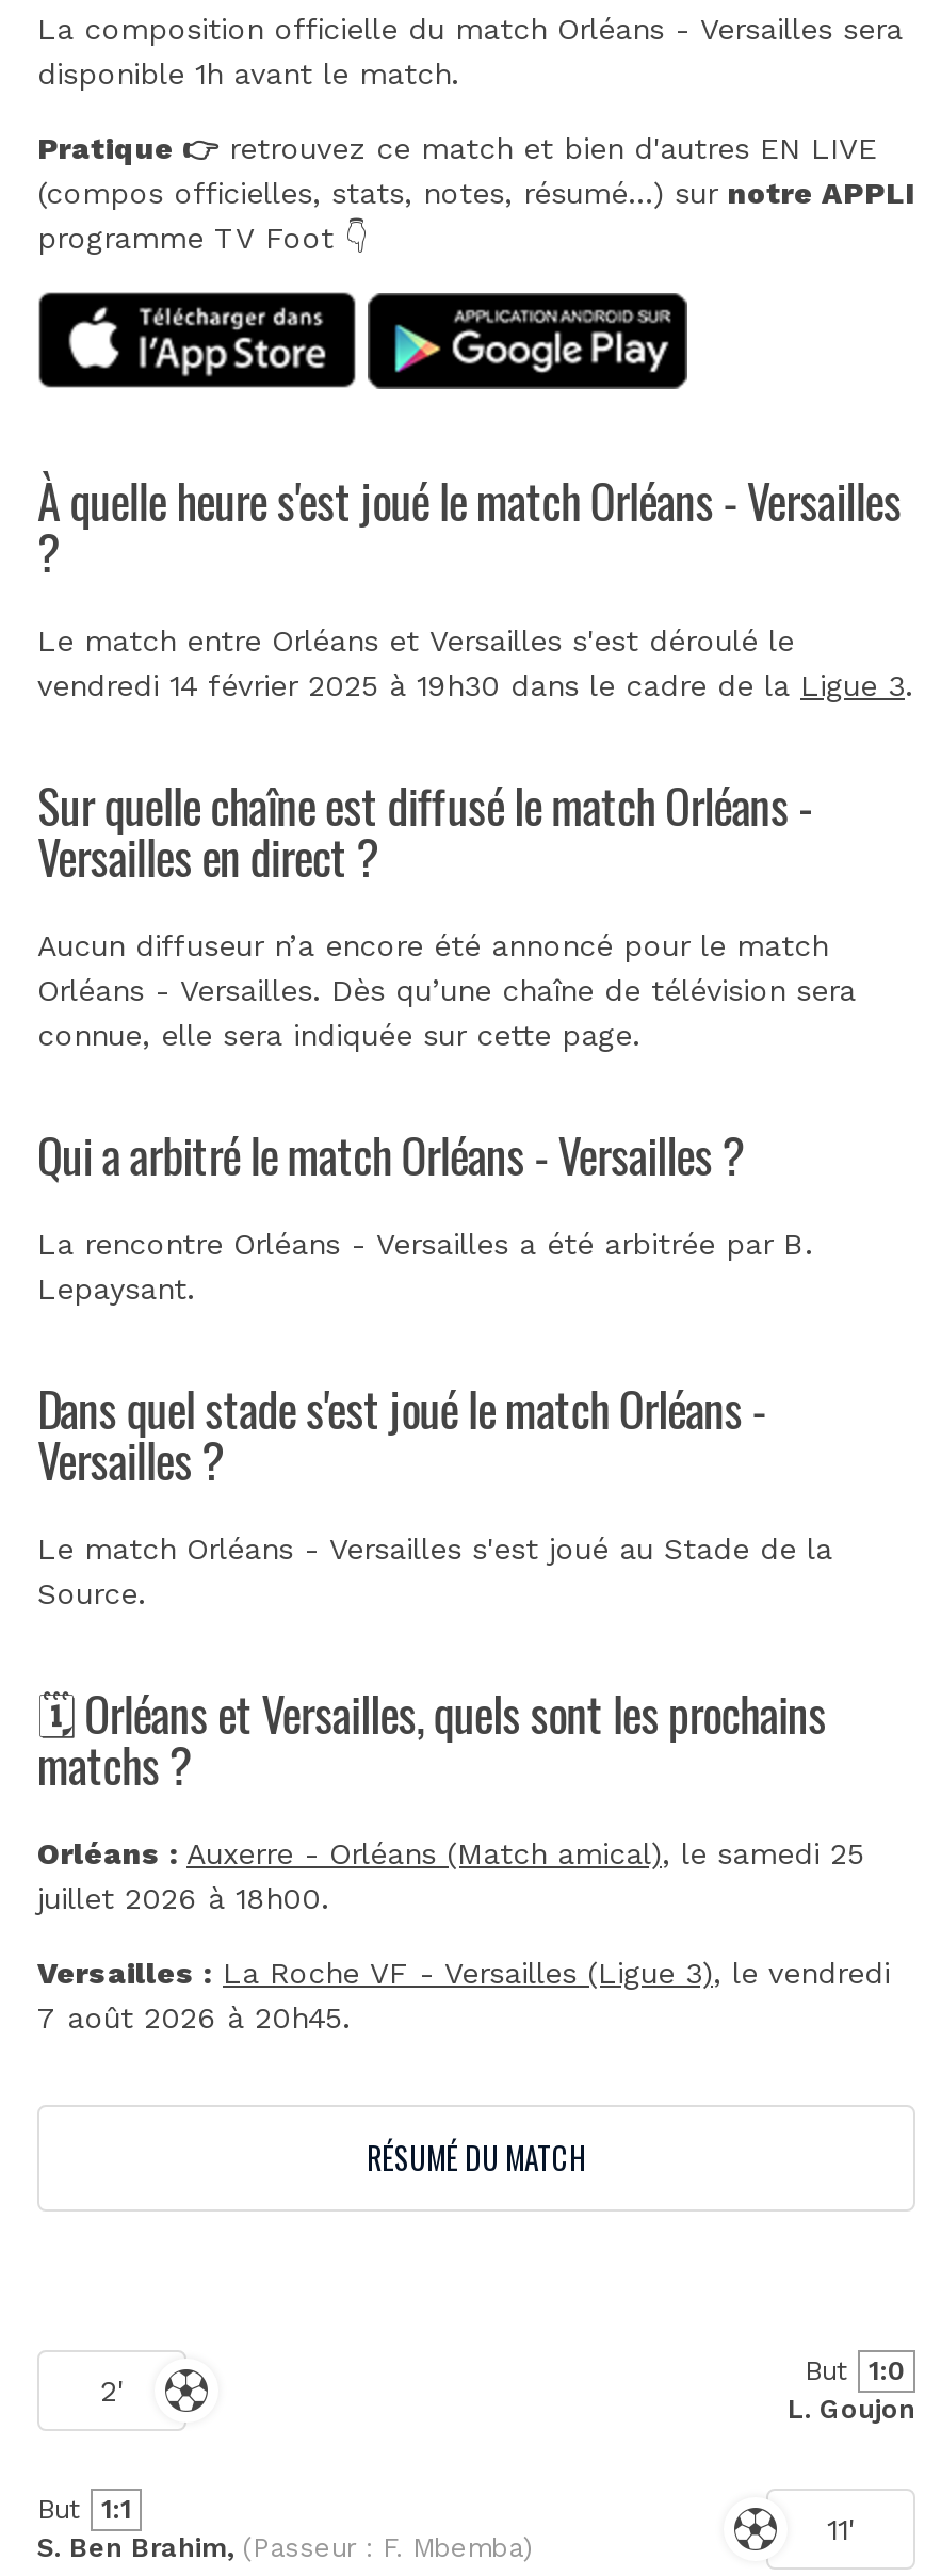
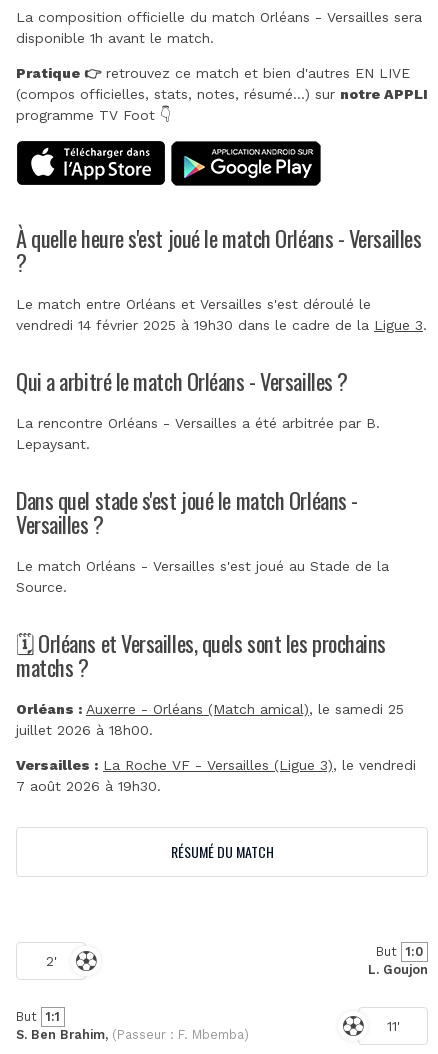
- Sur quelle chaîne est diffusé le match Orléans -
- Versailles en direct ?
- Aucun diffuseur n’a encore été annoncé pour le match
- Orléans - Versailles. Dès qu’une chaîne de télévision sera
- connue, elle sera indiquée sur cette page.

- 7 août 2026 à 20h45.
+ 7 août 2026 à 19h30.
